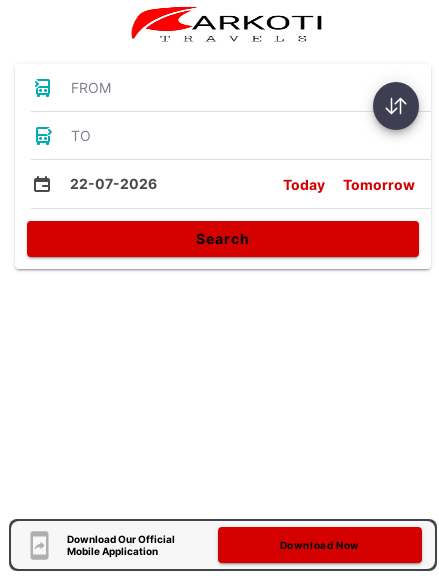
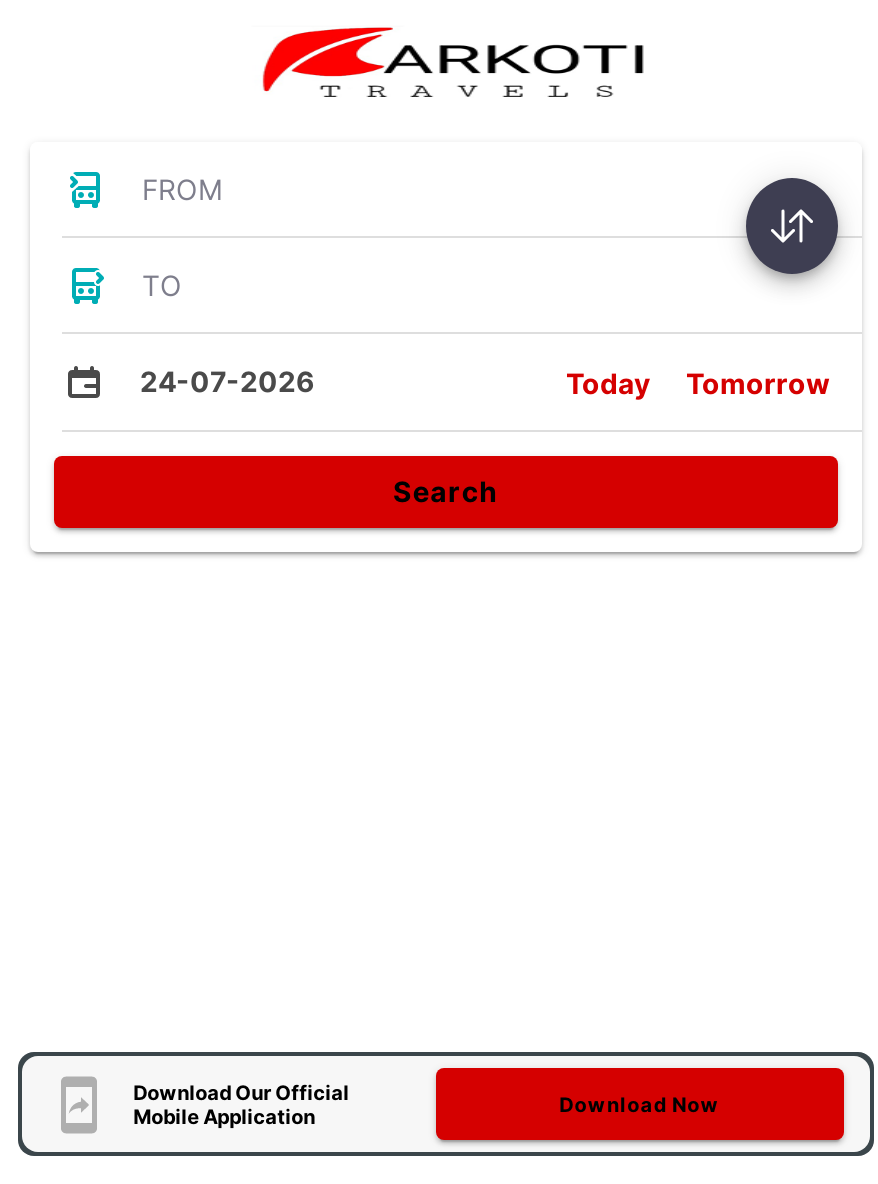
- 22-07-2026
+ 24-07-2026
